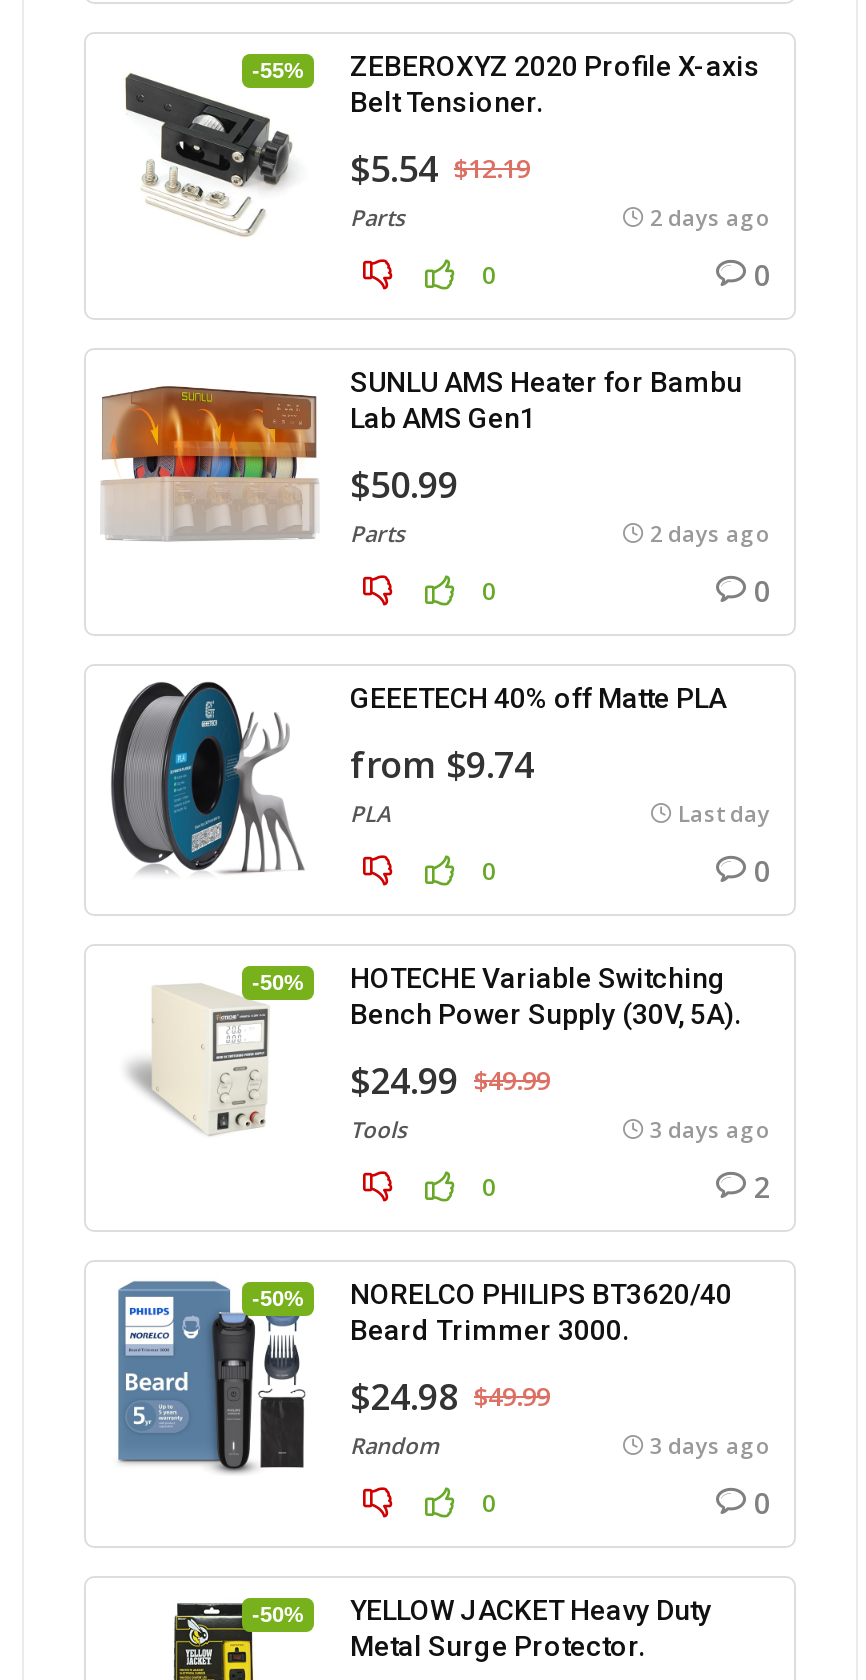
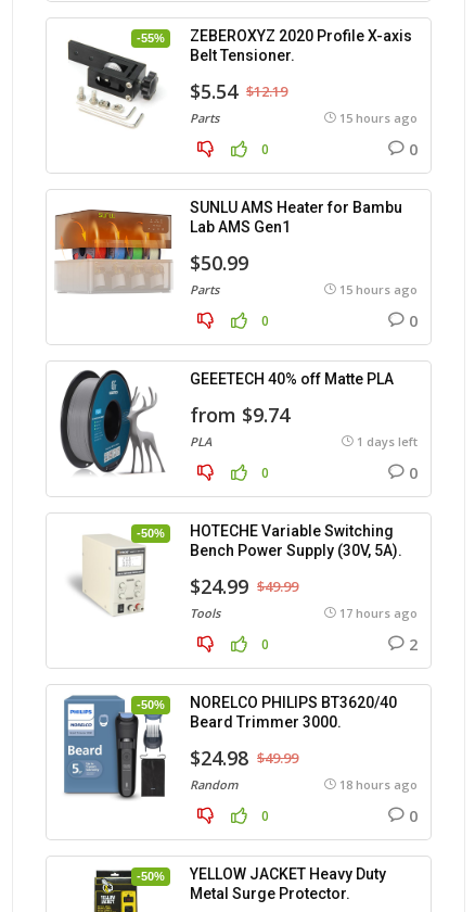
- 2 days ago
+ 15 hours ago

- 2 days ago
+ 15 hours ago

- Last day
+ 1 days left

- 3 days ago
+ 17 hours ago

- 3 days ago
+ 18 hours ago
